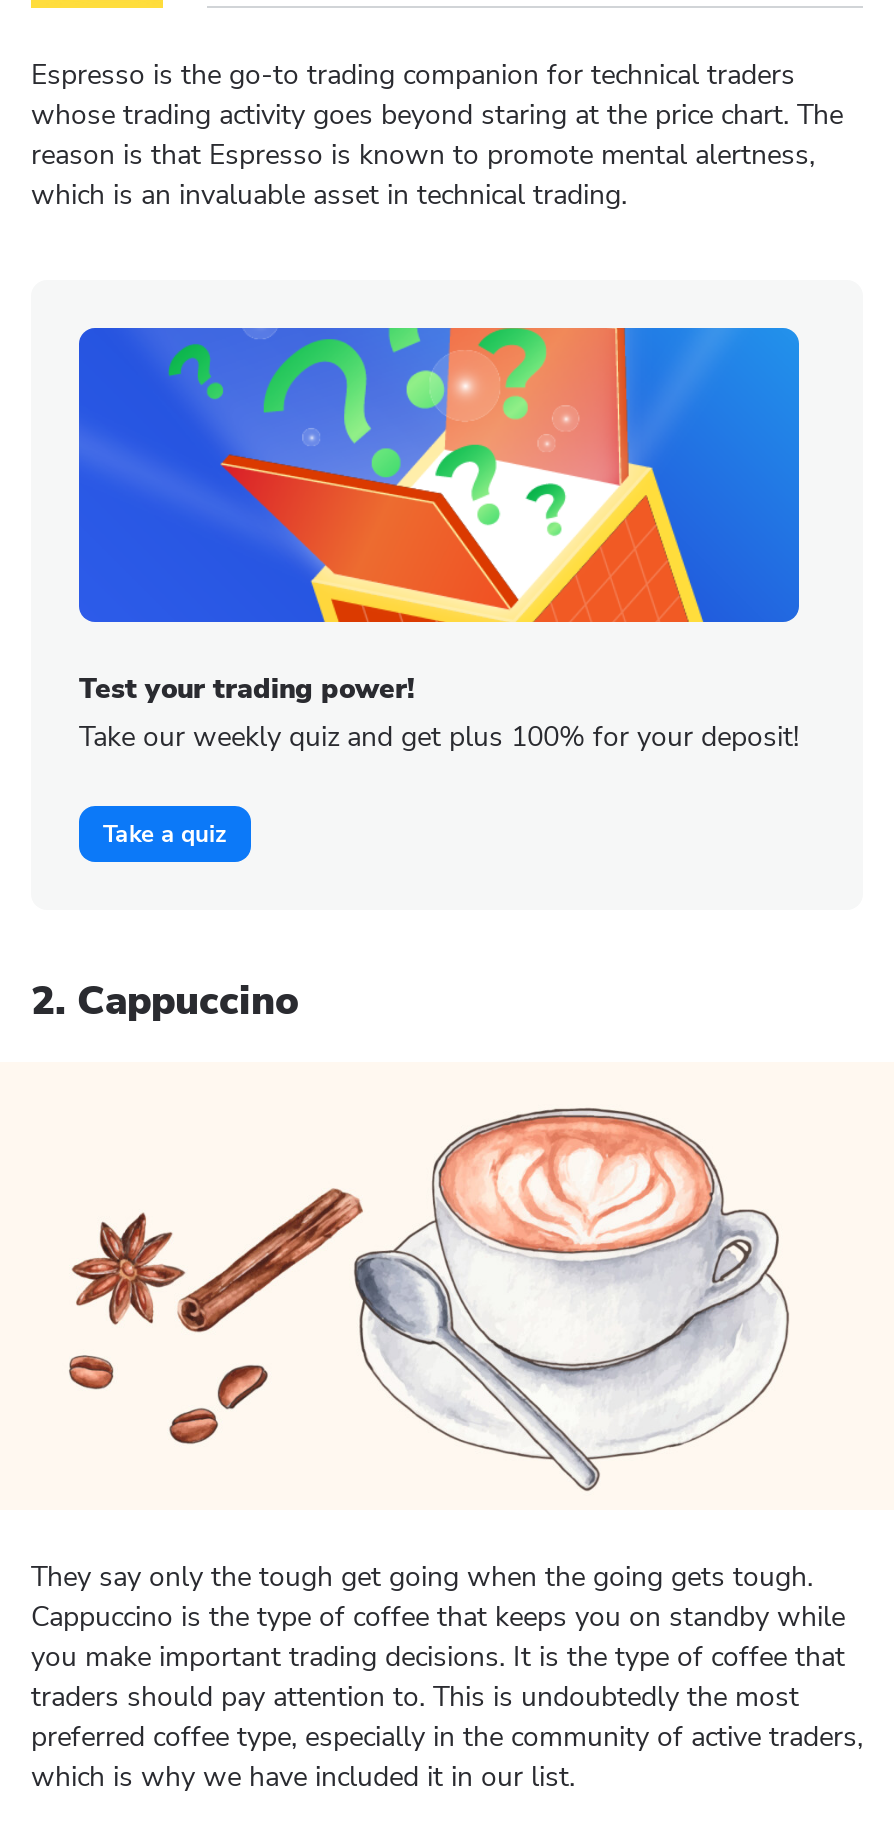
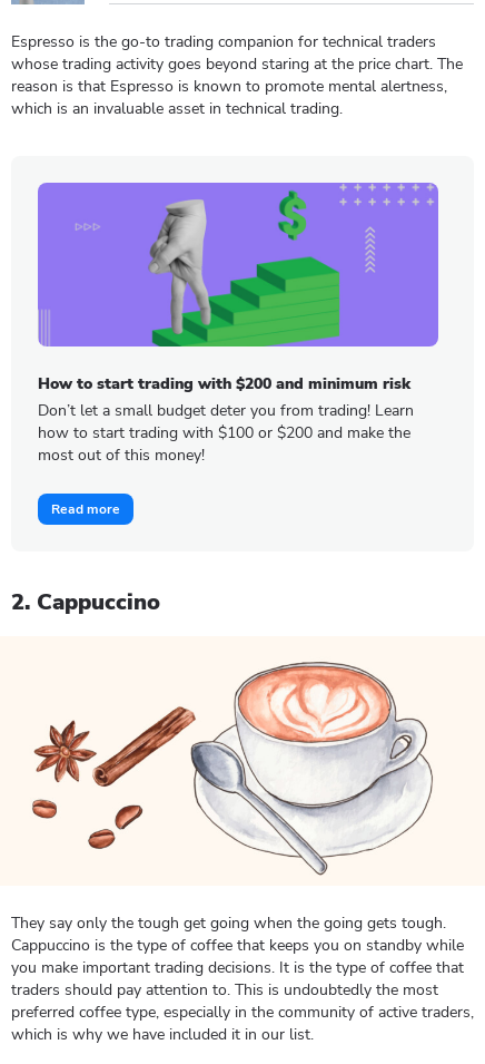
- [image]
- Test your trading power!
- Take our weekly quiz and get plus 100% for your deposit!
+ [image]
+ How to start trading with $200 and minimum risk
+ Don’t let a small budget deter you from trading! Learn
+ how to start trading with $100 or $200 and make the
+ most out of this money!

- Take a quiz
+ Read more
